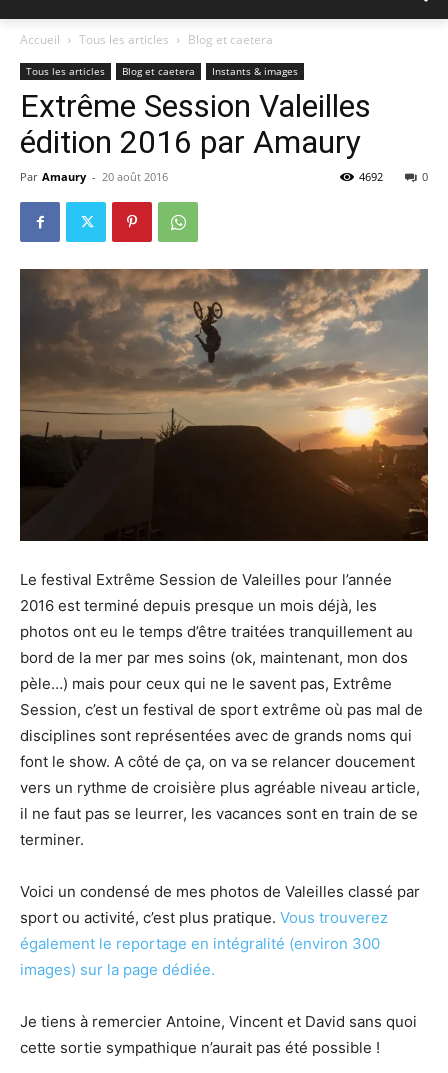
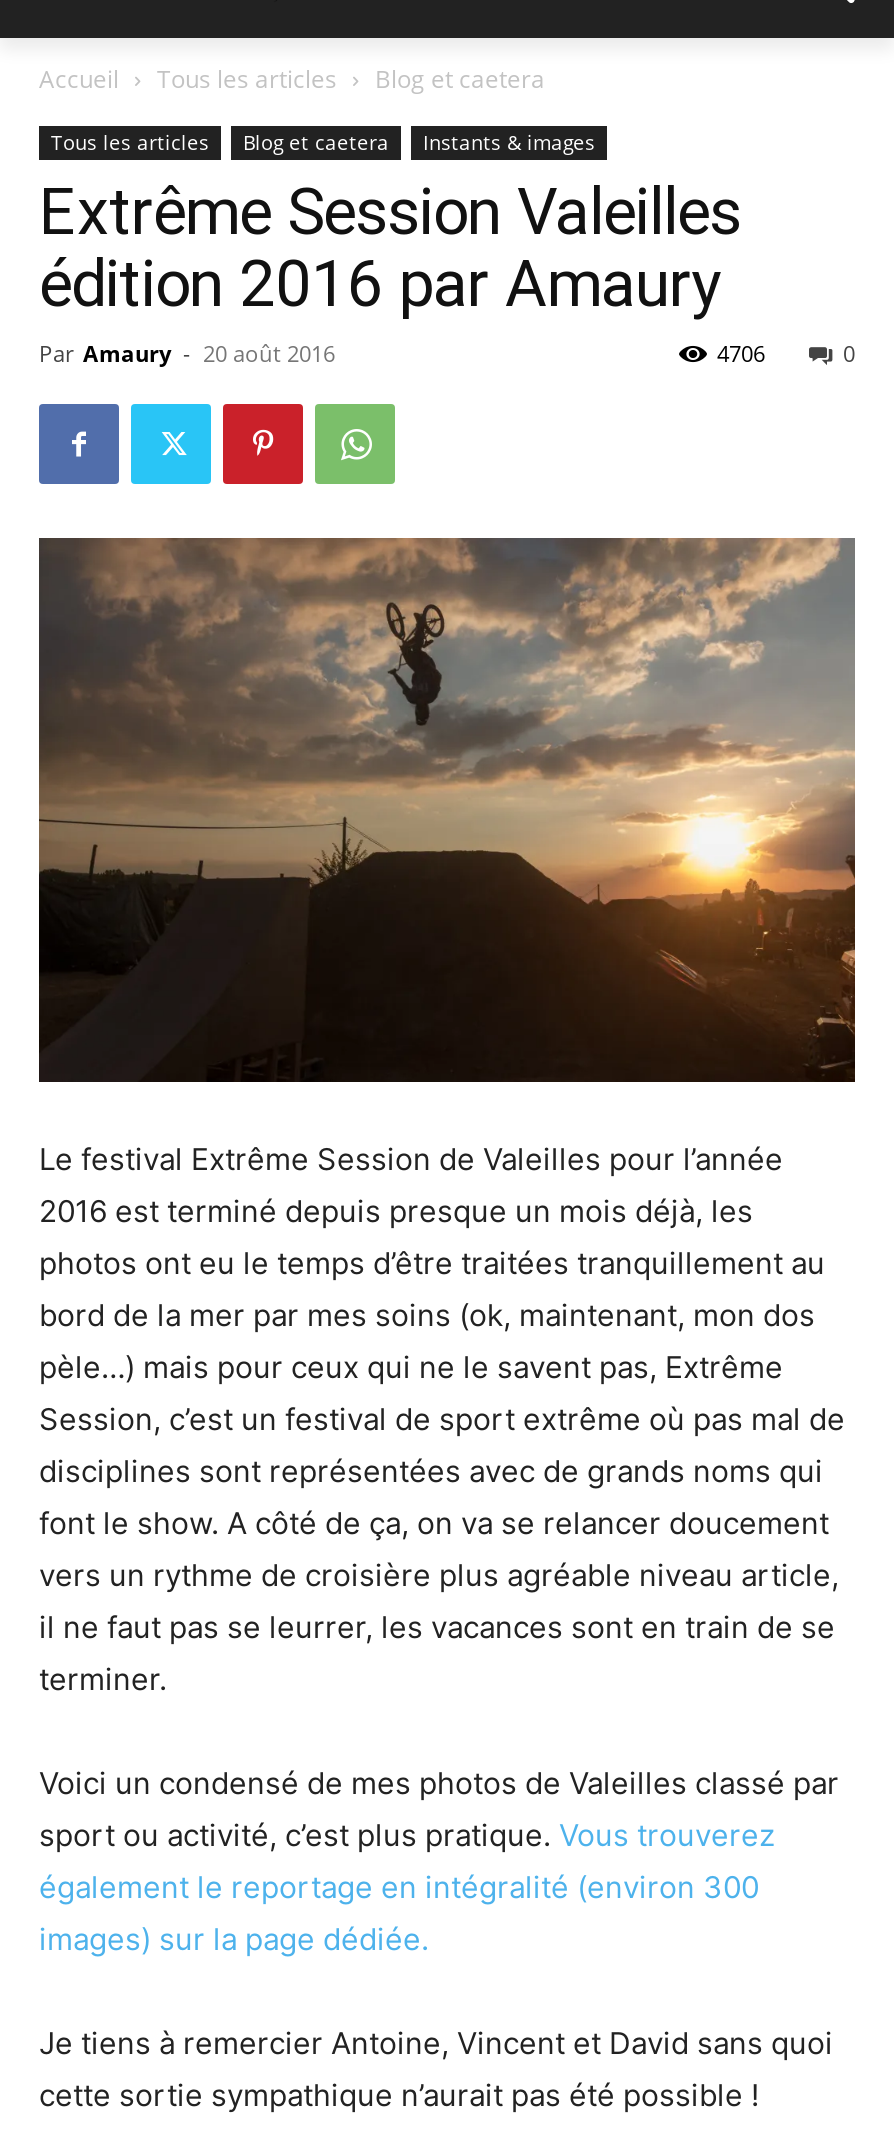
- 4692
+ 4706
